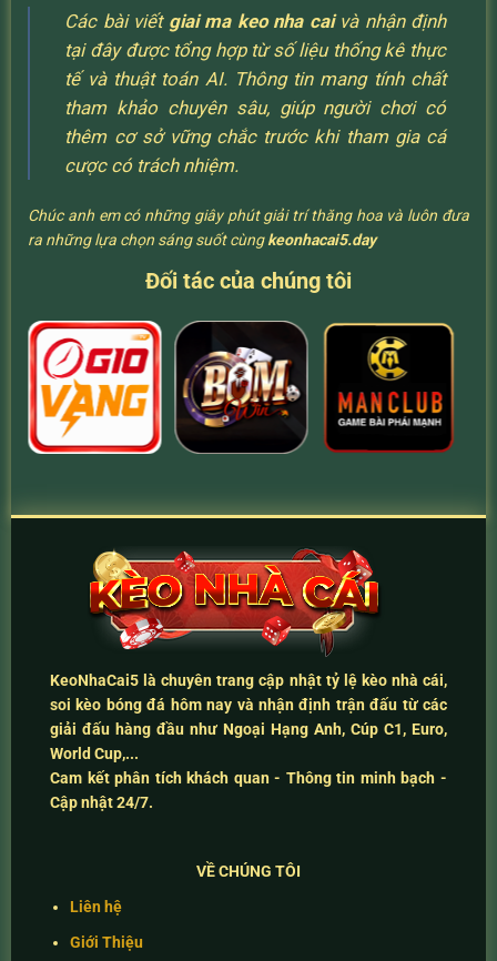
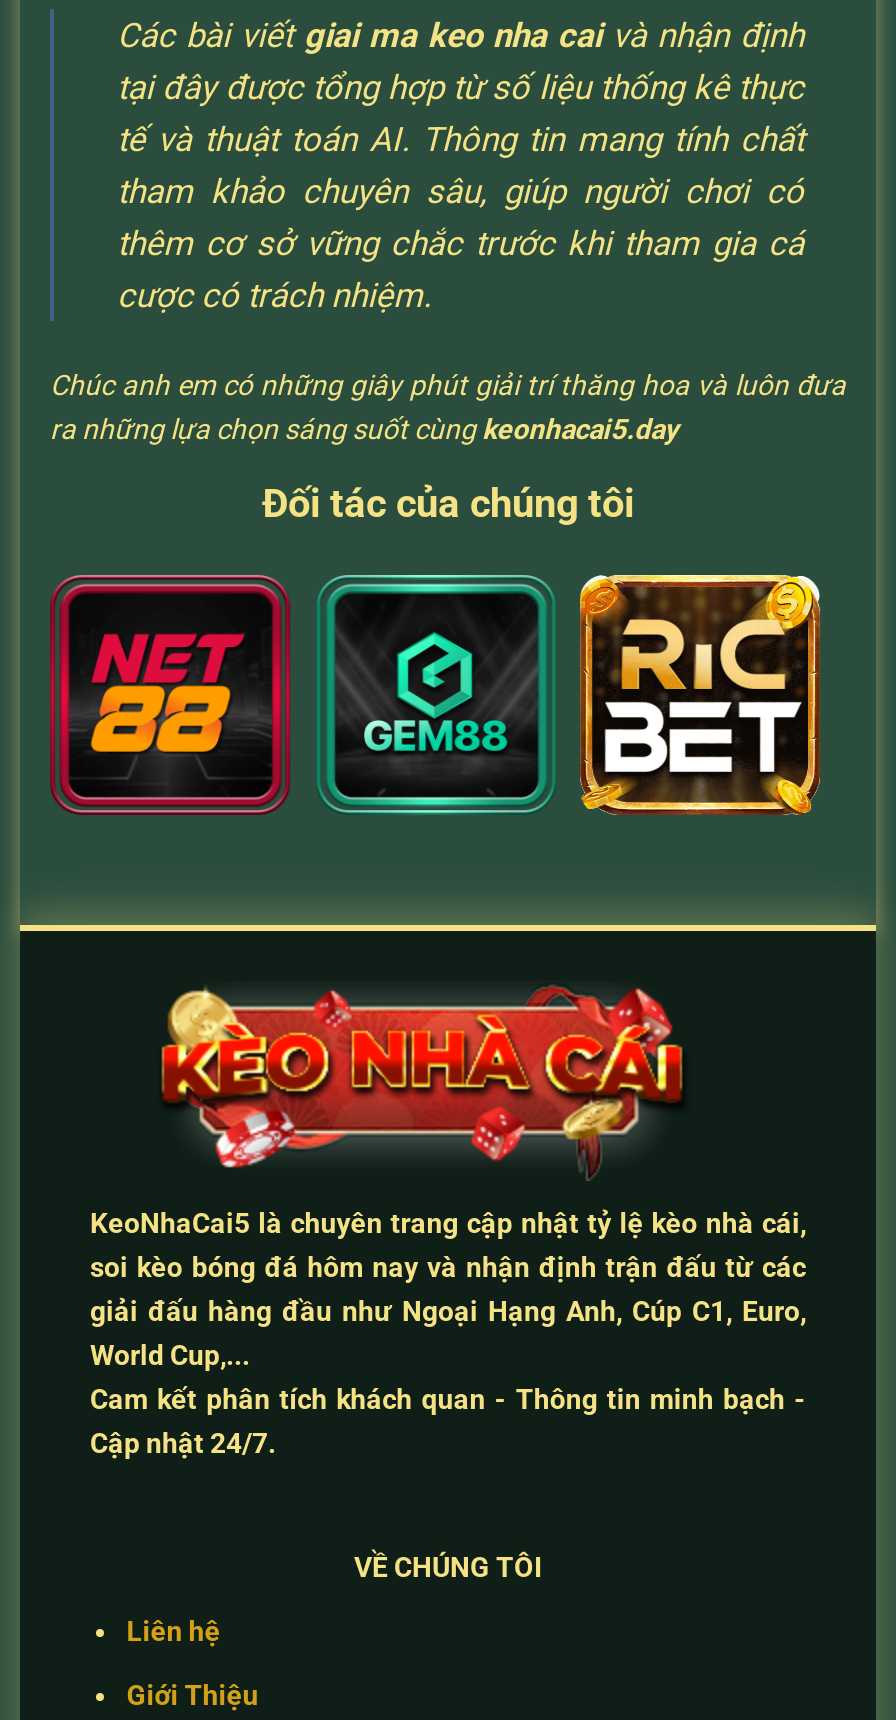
- [image]
+ [image]

- [image]
+ [image]

- [image]
+ [image]
